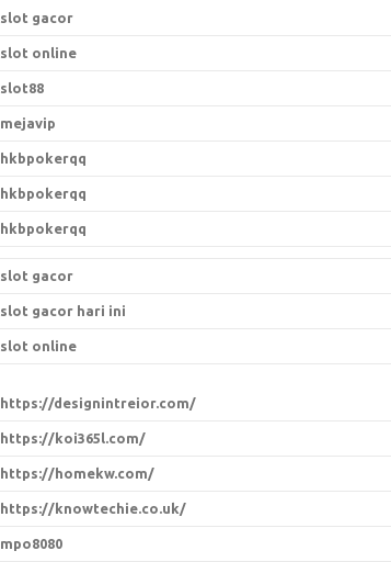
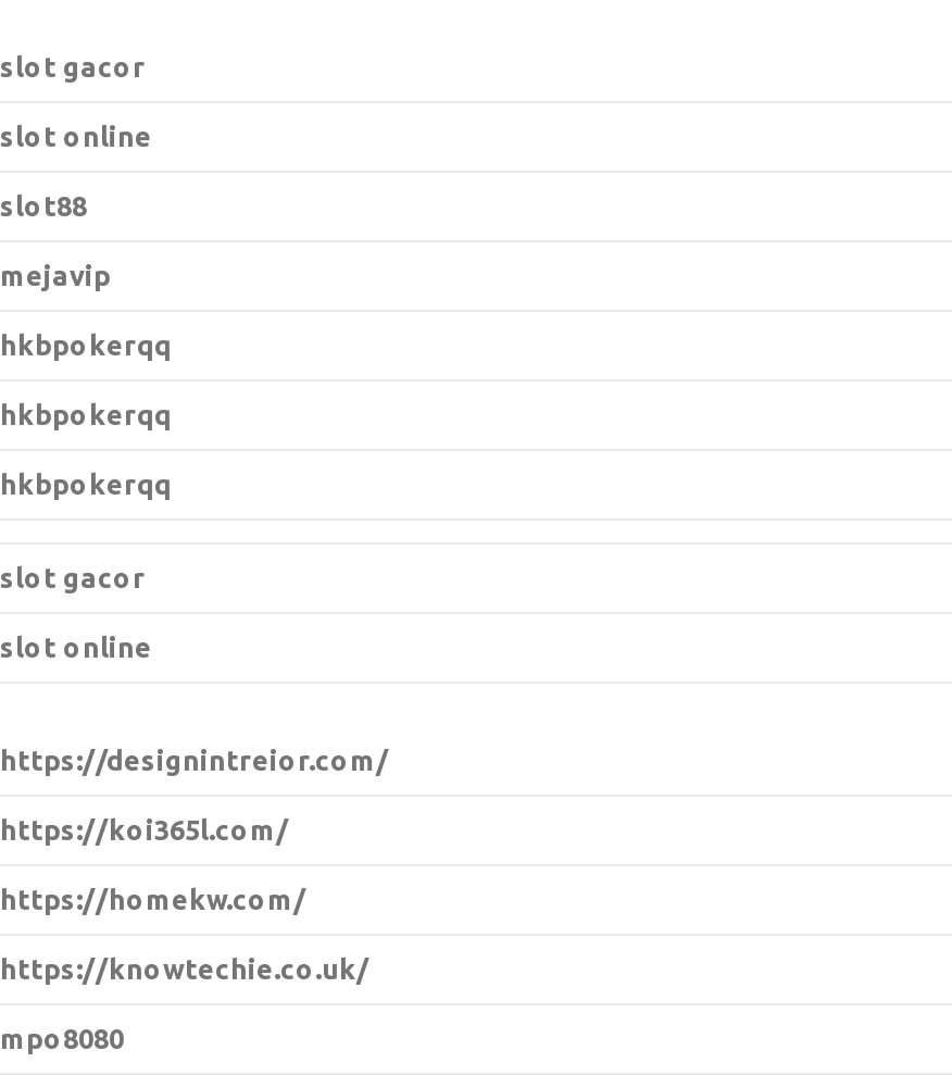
- slot gacor hari ini
